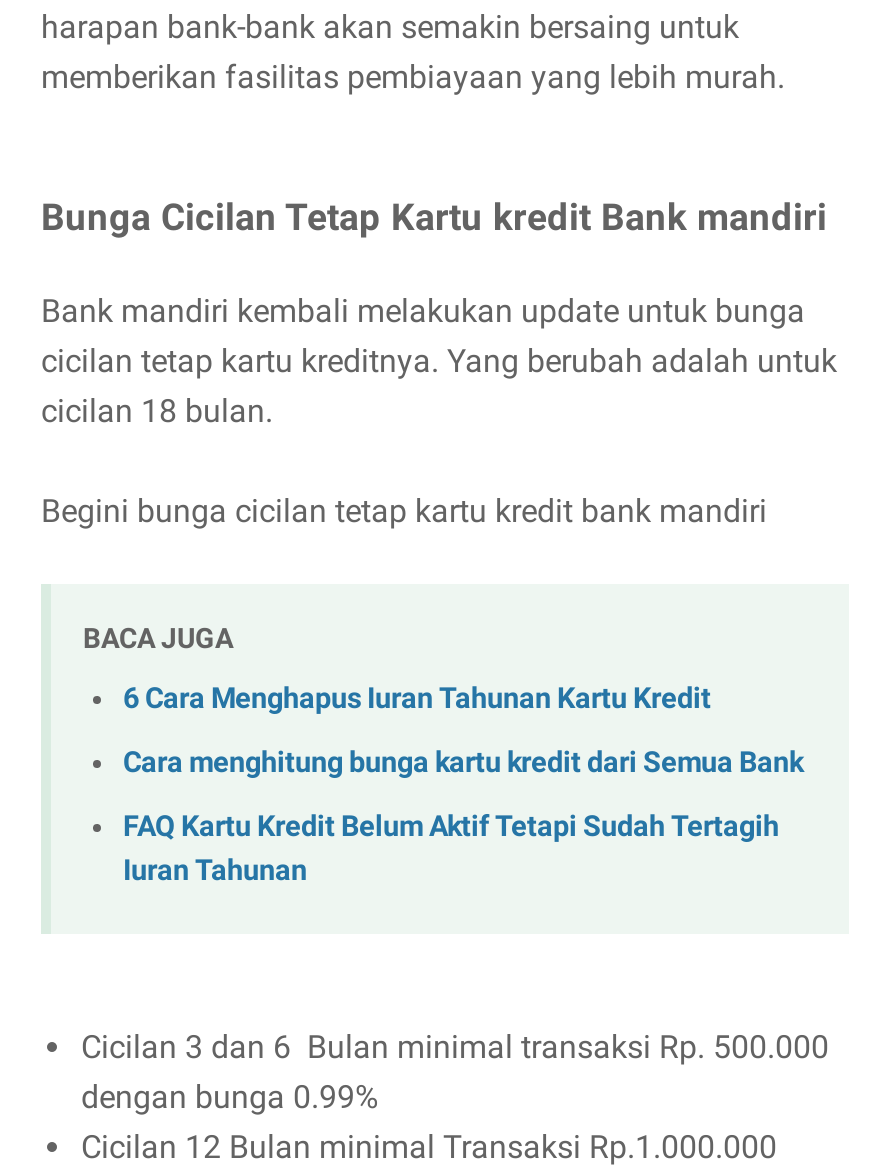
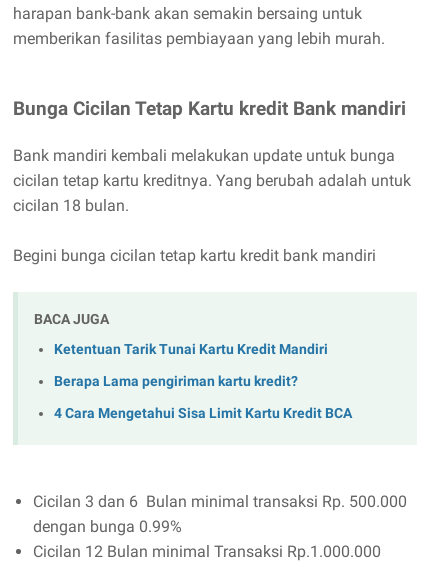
- 6 Cara Menghapus Iuran Tahunan Kartu Kredit
+ Ketentuan Tarik Tunai Kartu Kredit Mandiri

- Cara menghitung bunga kartu kredit dari Semua Bank
+ Berapa Lama pengiriman kartu kredit?

- FAQ Kartu Kredit Belum Aktif Tetapi Sudah Tertagih
- Iuran Tahunan
+ 4 Cara Mengetahui Sisa Limit Kartu Kredit BCA
